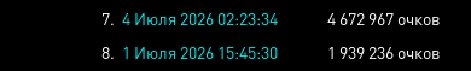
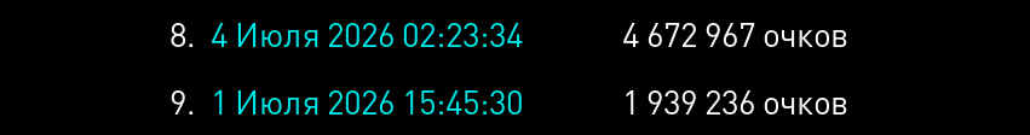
- 7. 4 Июля 2026 02:23:34
+ 8. 4 Июля 2026 02:23:34

- 8. 1 Июля 2026 15:45:30
+ 9. 1 Июля 2026 15:45:30
